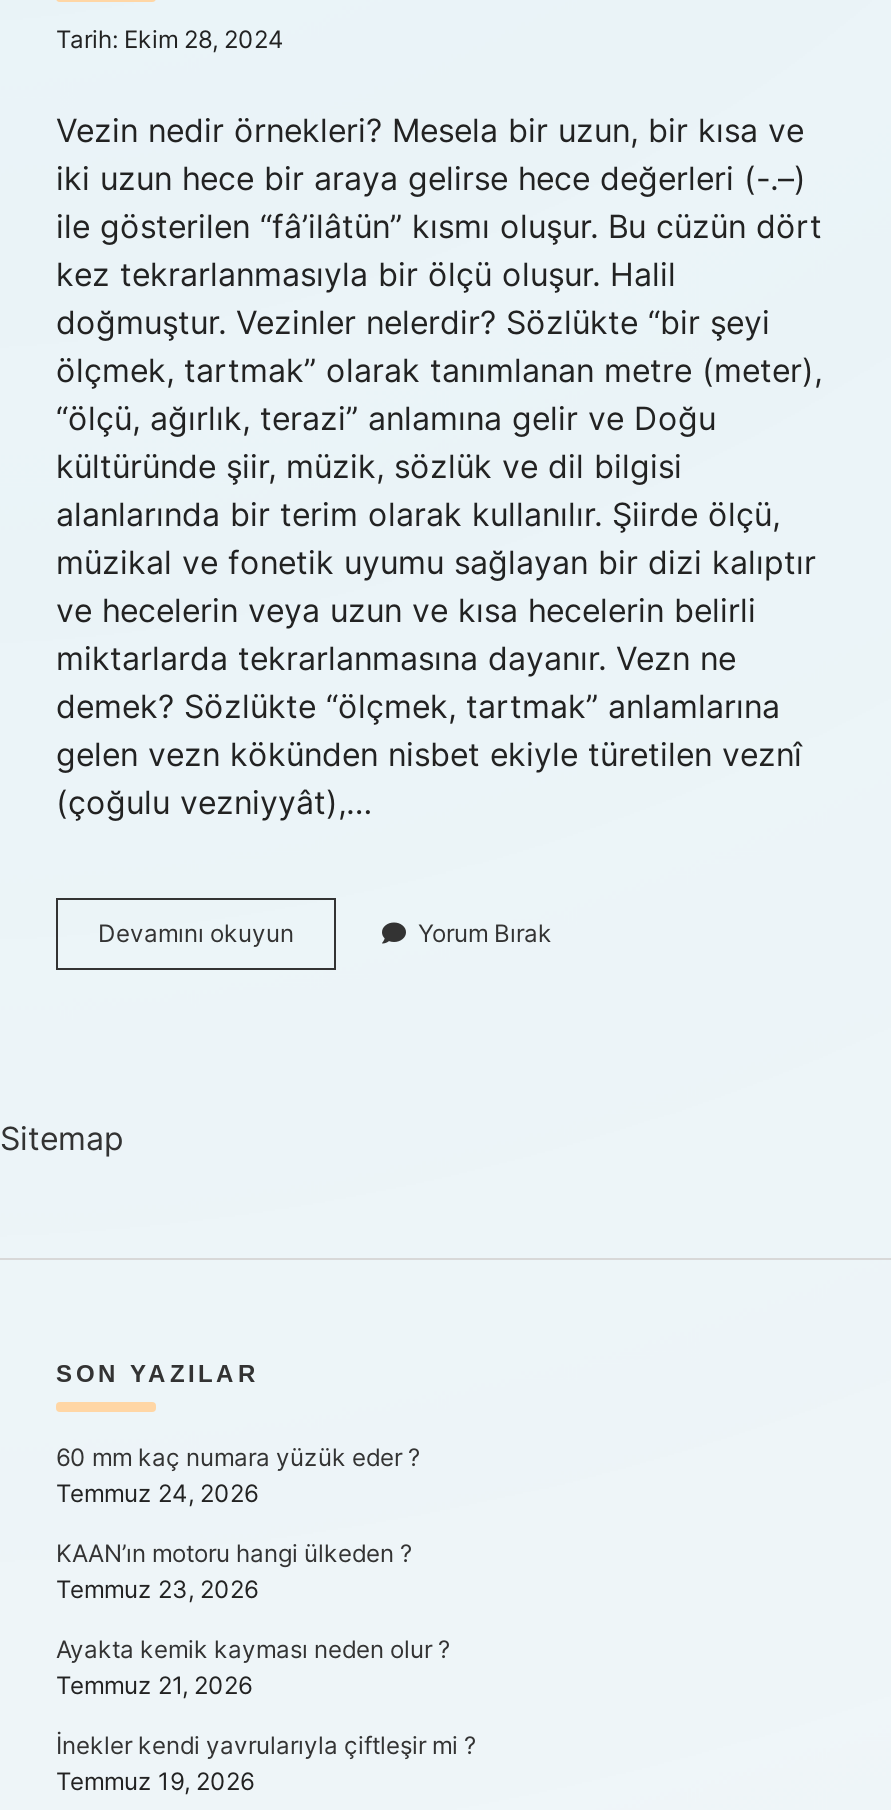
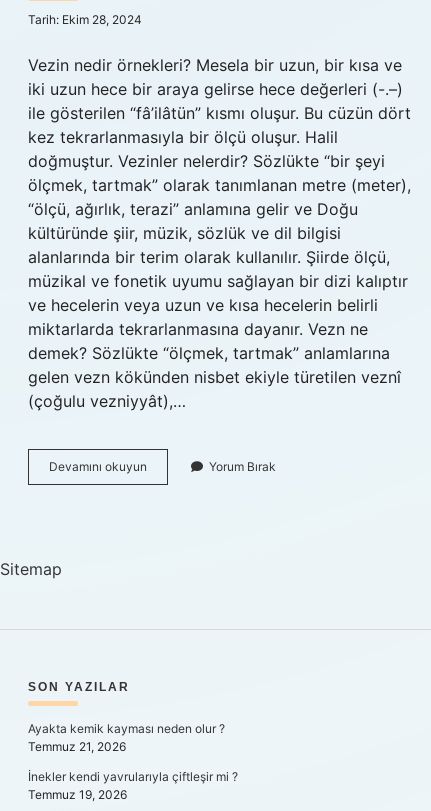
- 60 mm kaç numara yüzük eder ?
- Temmuz 24, 2026
- KAAN’ın motoru hangi ülkeden ?
- Temmuz 23, 2026
